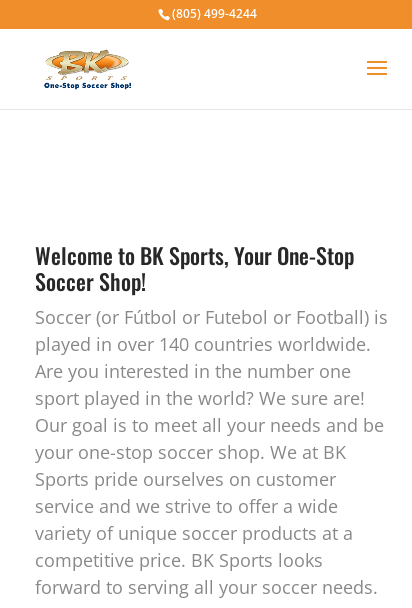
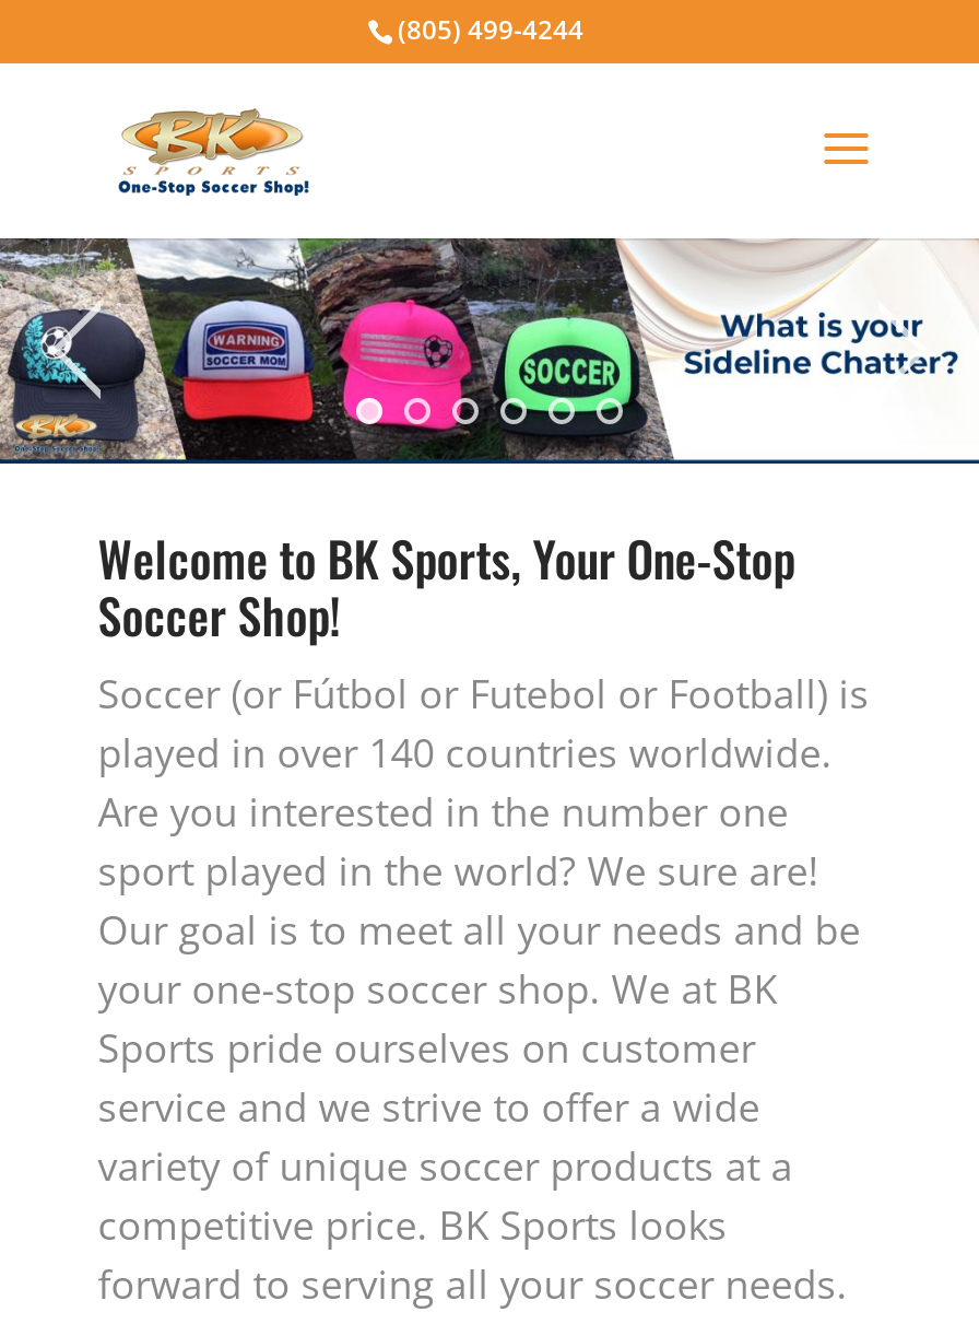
+ [image]
